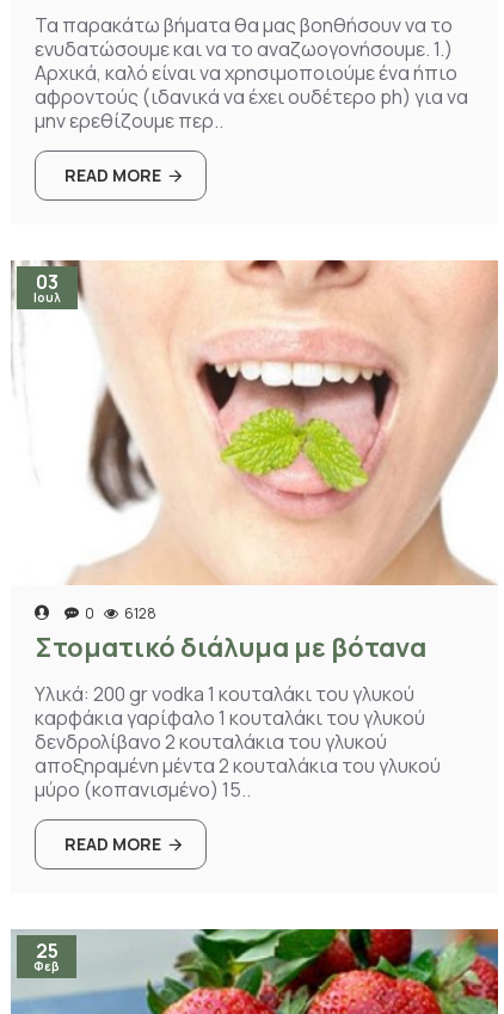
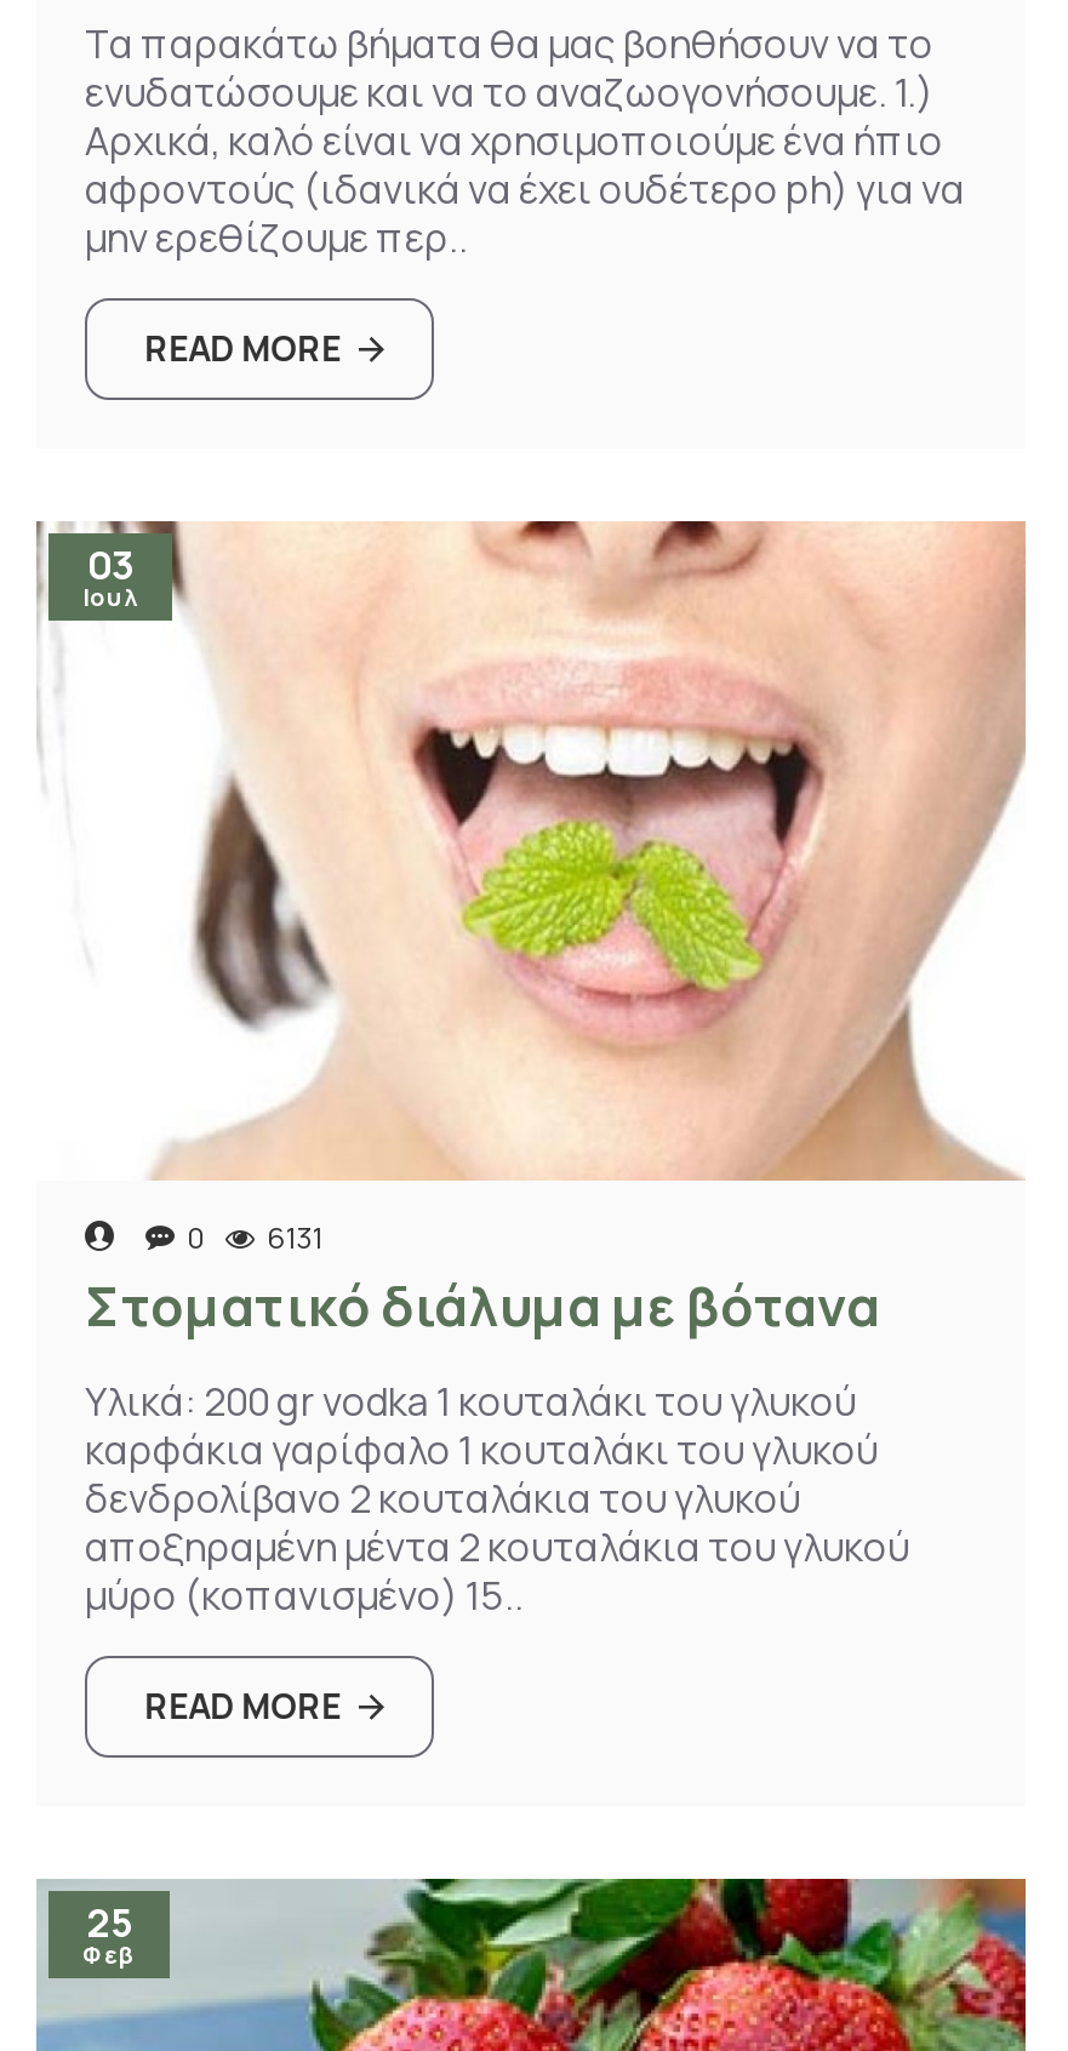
- 0 6128
+ 0 6131
